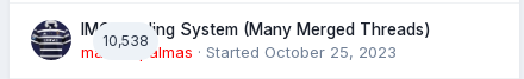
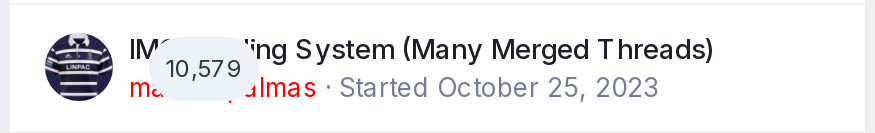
- 10,538
+ 10,579
